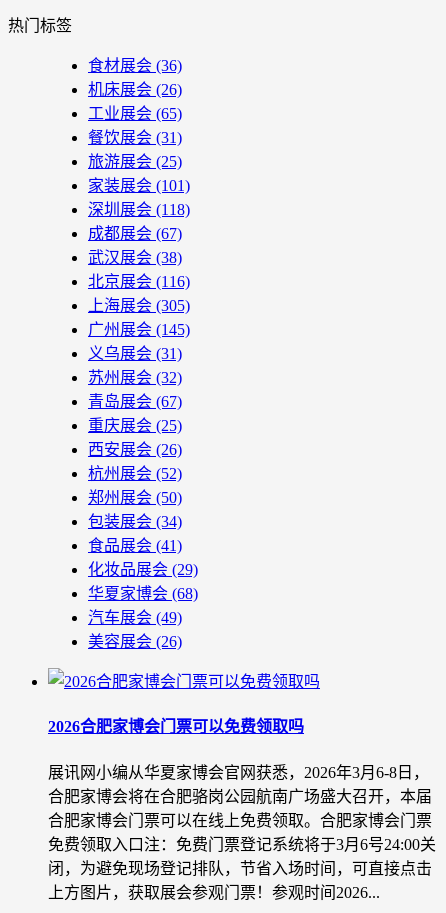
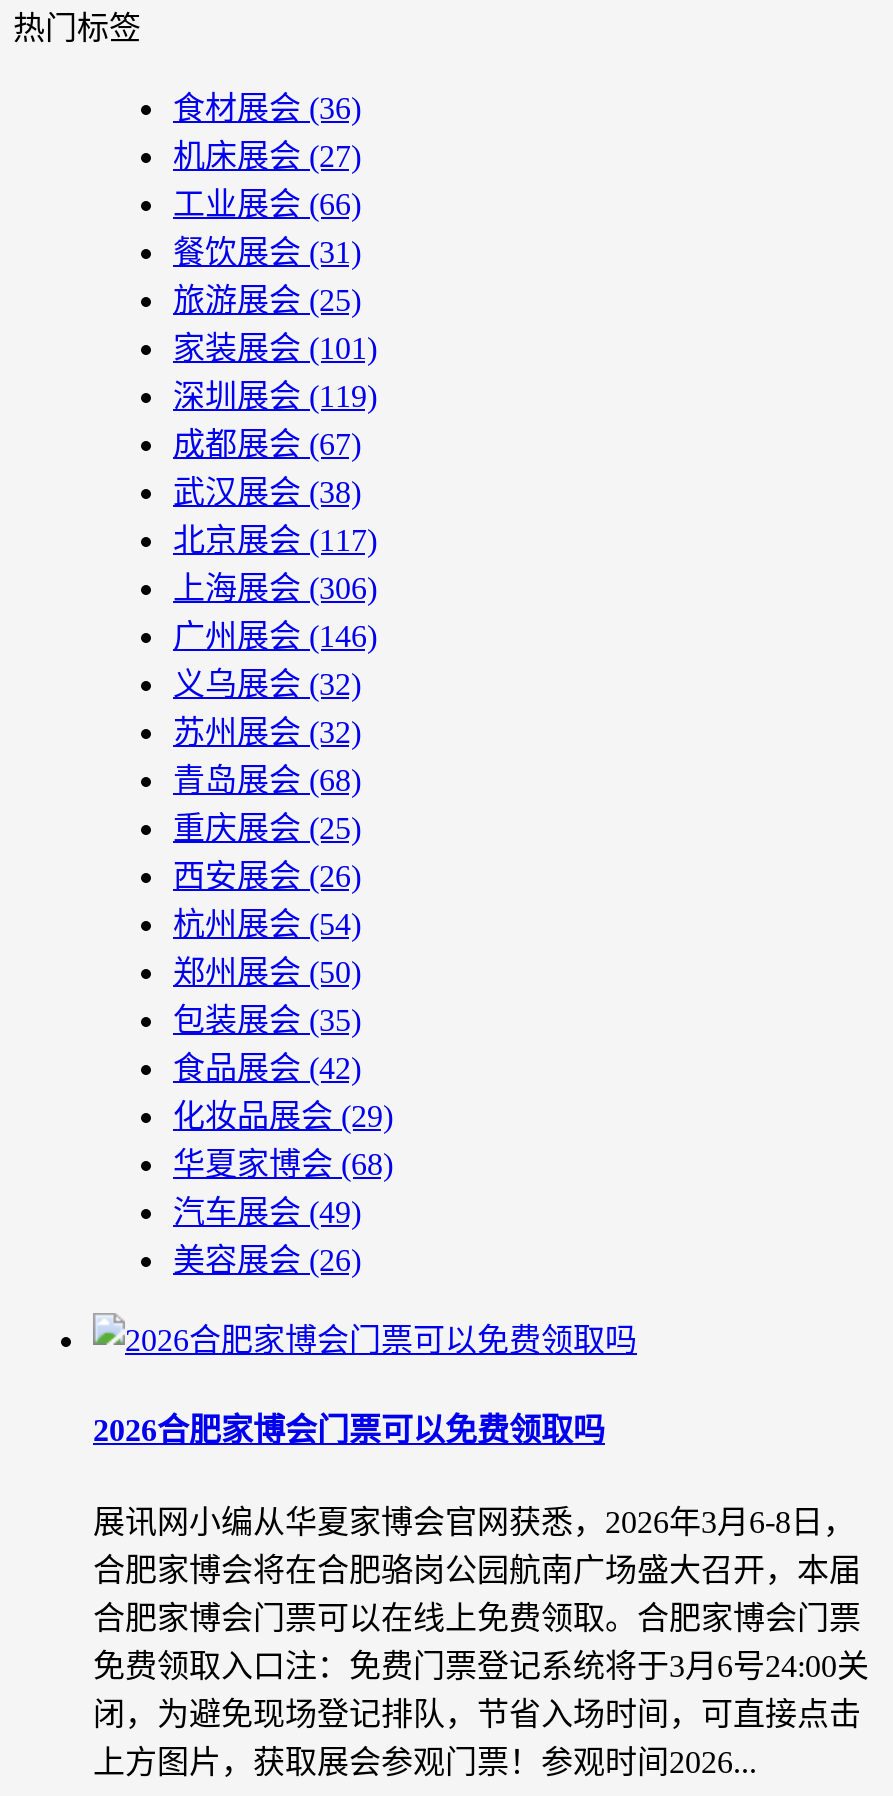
- 机床展会(26)
+ 机床展会(27)

- 工业展会(65)
+ 工业展会(66)

- 深圳展会(118)
+ 深圳展会(119)

- 北京展会(116)
+ 北京展会(117)

- 上海展会(305)
+ 上海展会(306)

- 广州展会(145)
+ 广州展会(146)

- 义乌展会(31)
+ 义乌展会(32)

- 青岛展会(67)
+ 青岛展会(68)

- 杭州展会(52)
+ 杭州展会(54)

- 包装展会(34)
+ 包装展会(35)

- 食品展会(41)
+ 食品展会(42)
